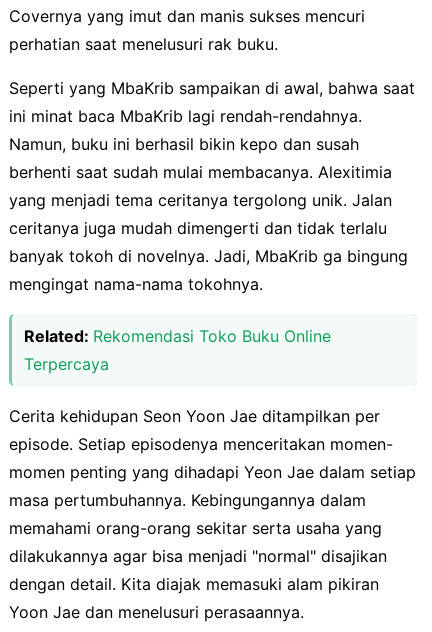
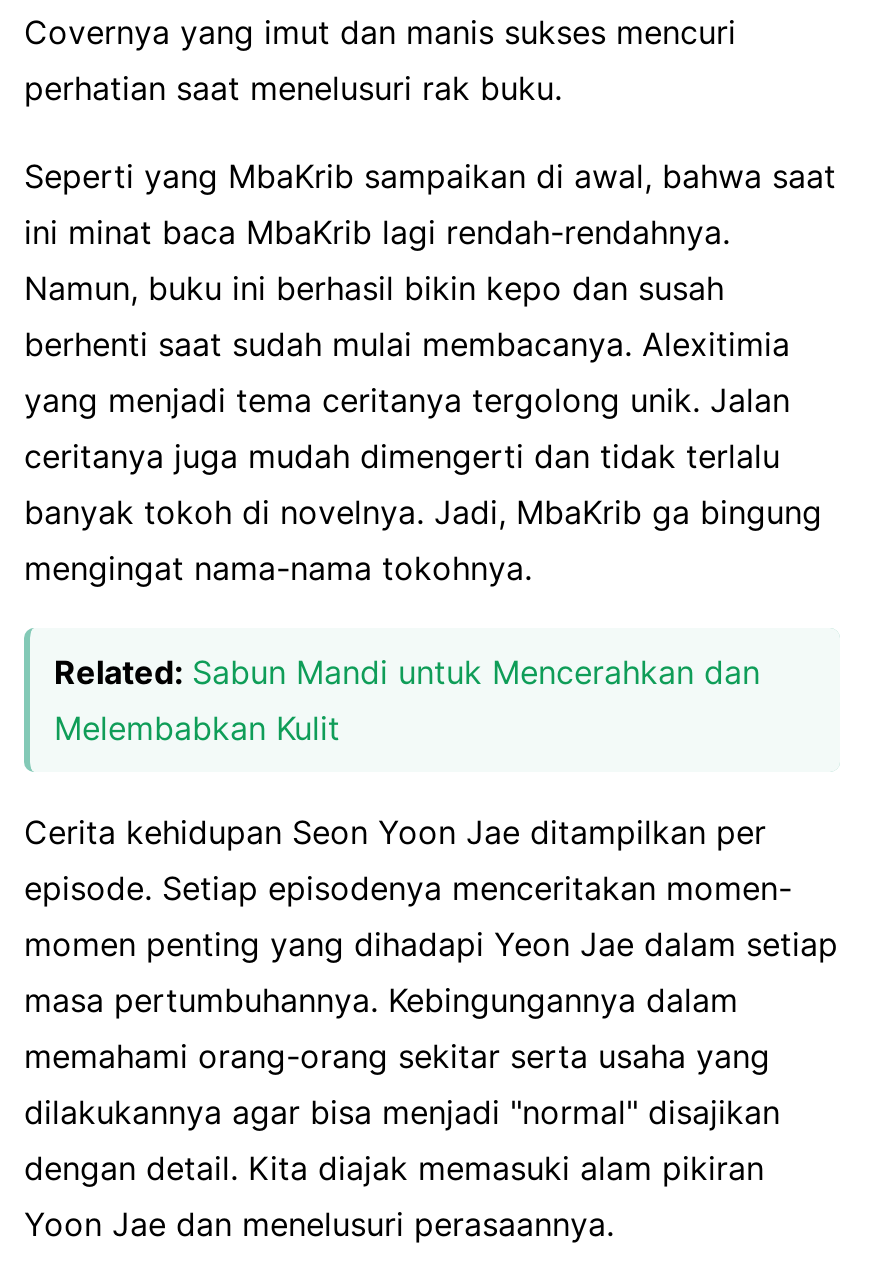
- Related: Rekomendasi Toko Buku Online
- Terpercaya
+ Related: Sabun Mandi untuk Mencerahkan dan
+ Melembabkan Kulit
